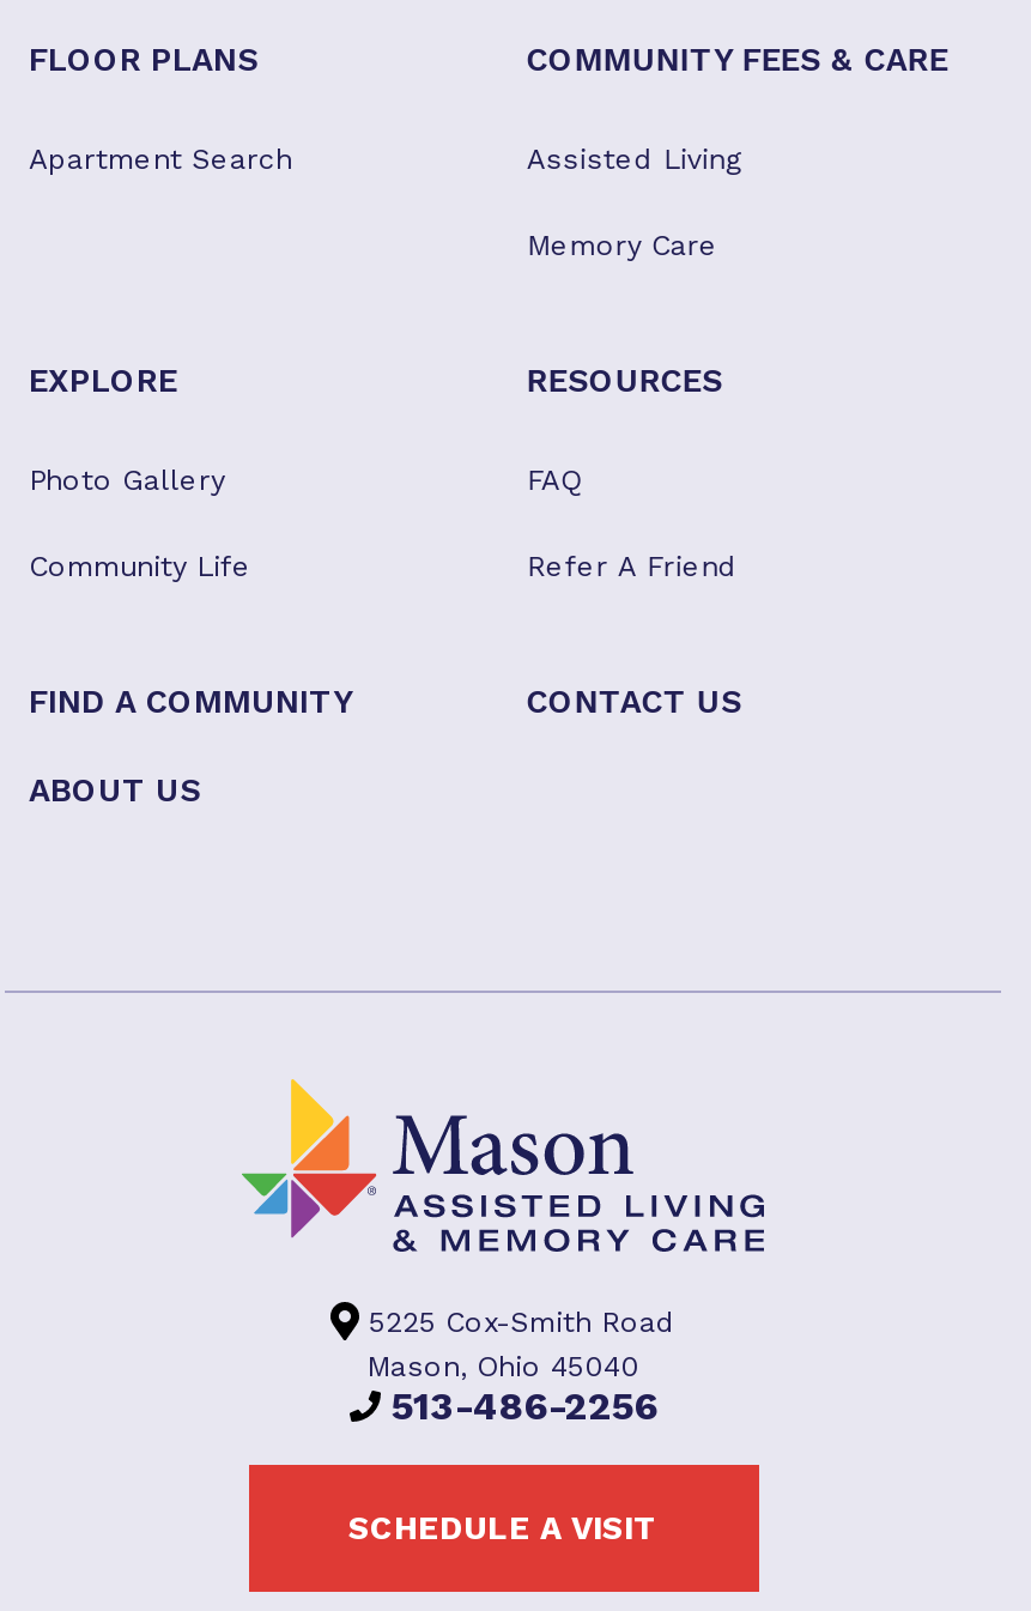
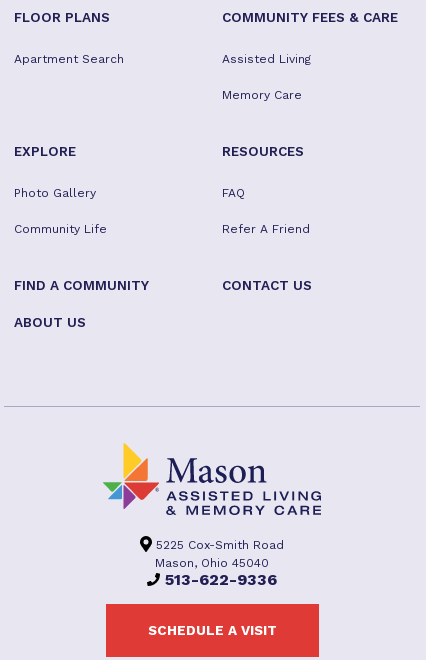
- 513-486-2256
+ 513-622-9336
